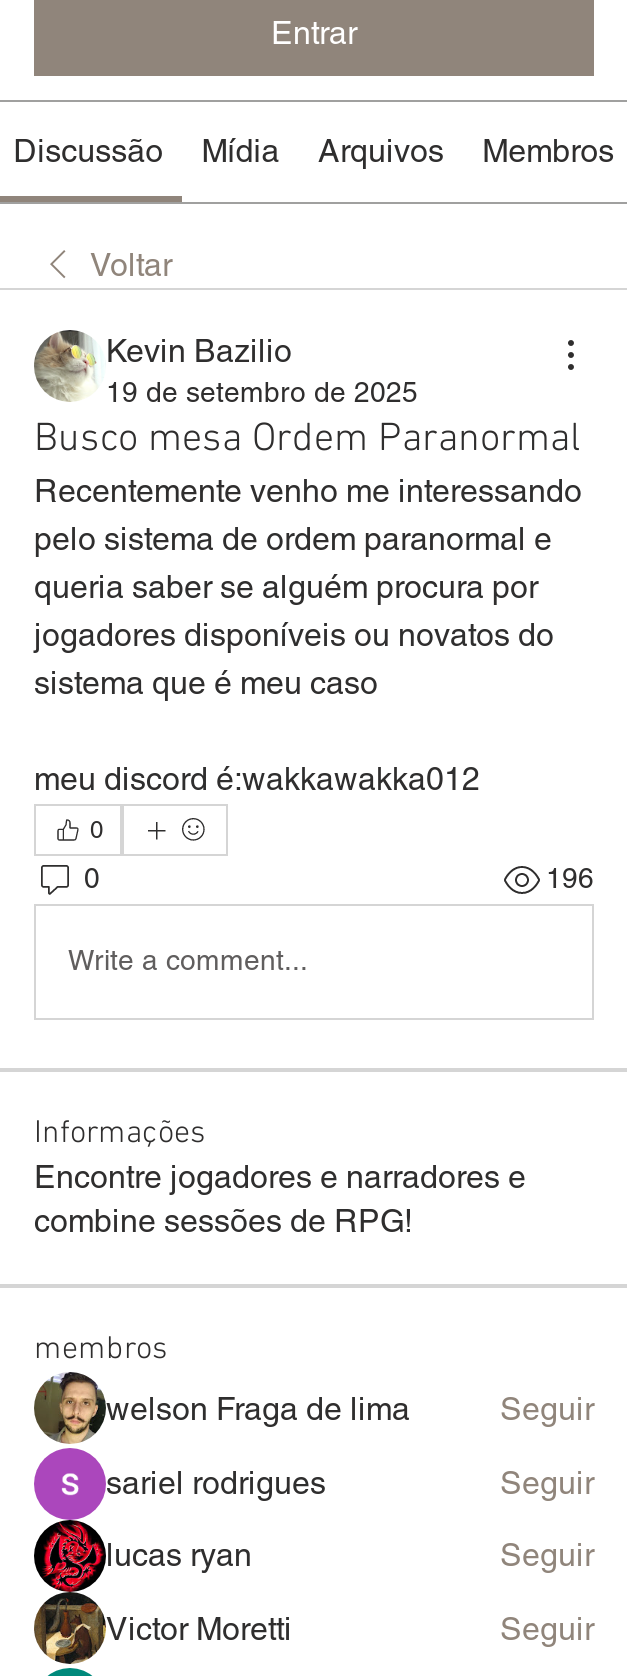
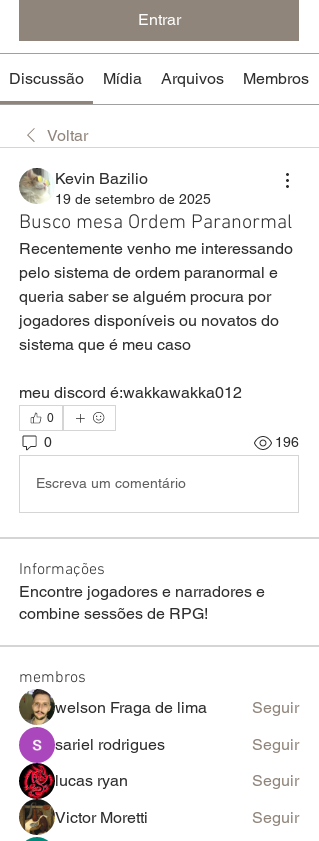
- Write a comment...
+ Escreva um comentário
